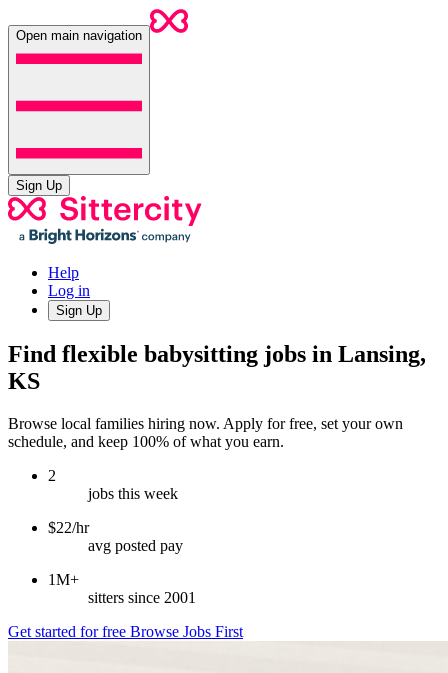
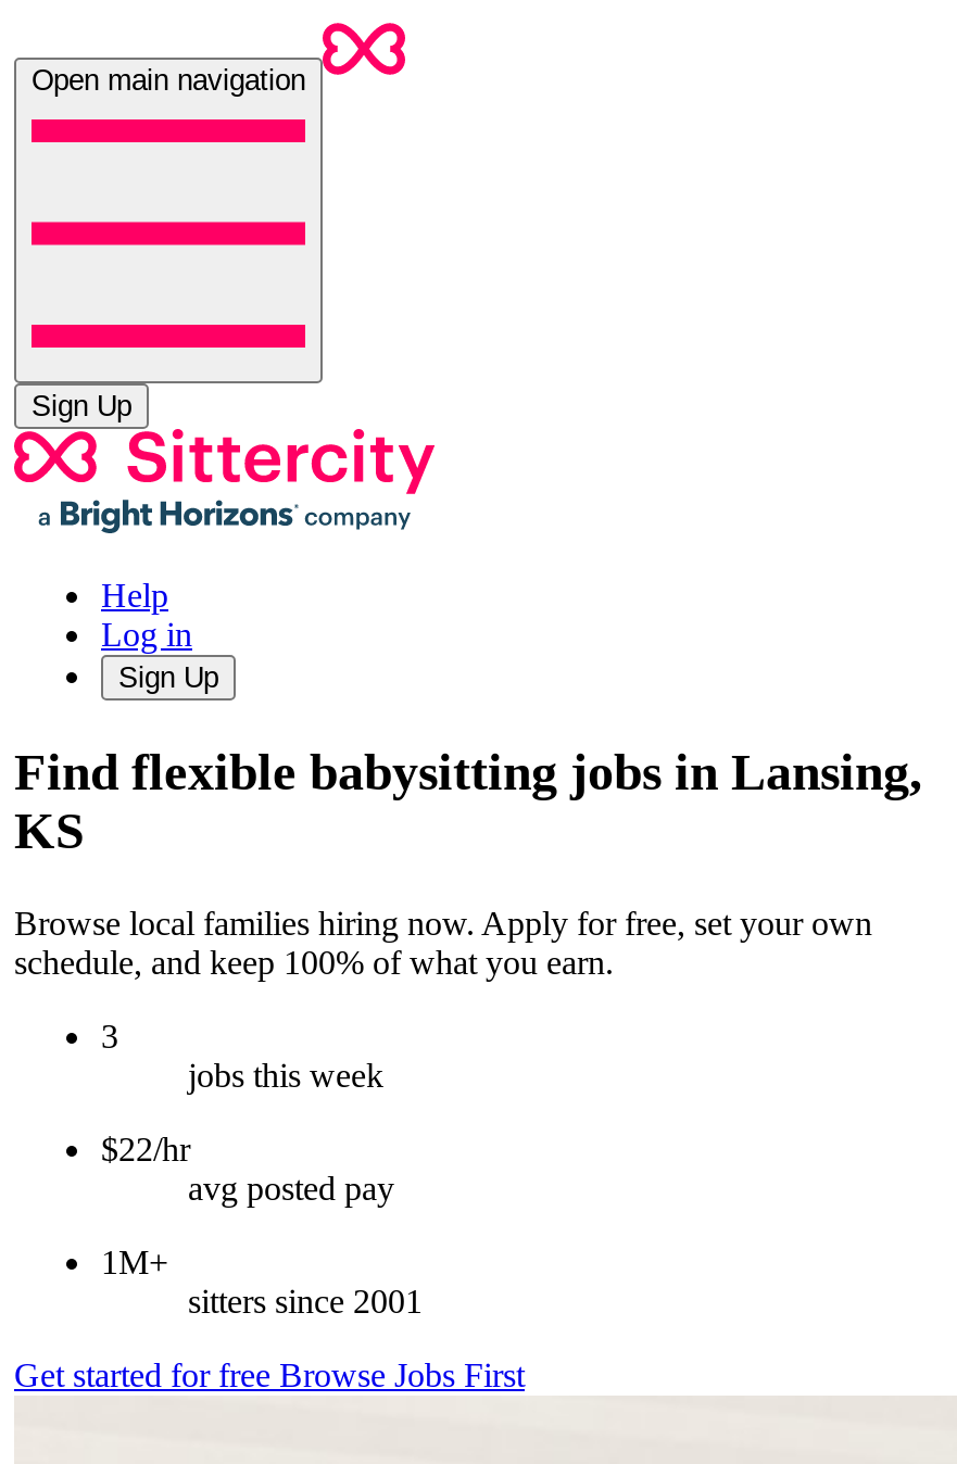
- 2
+ 3
